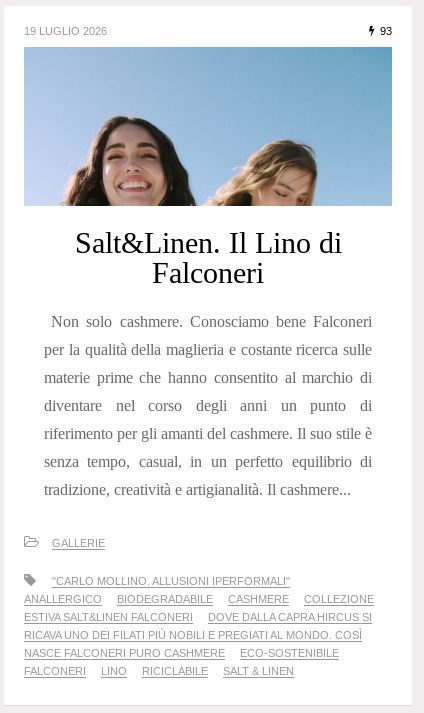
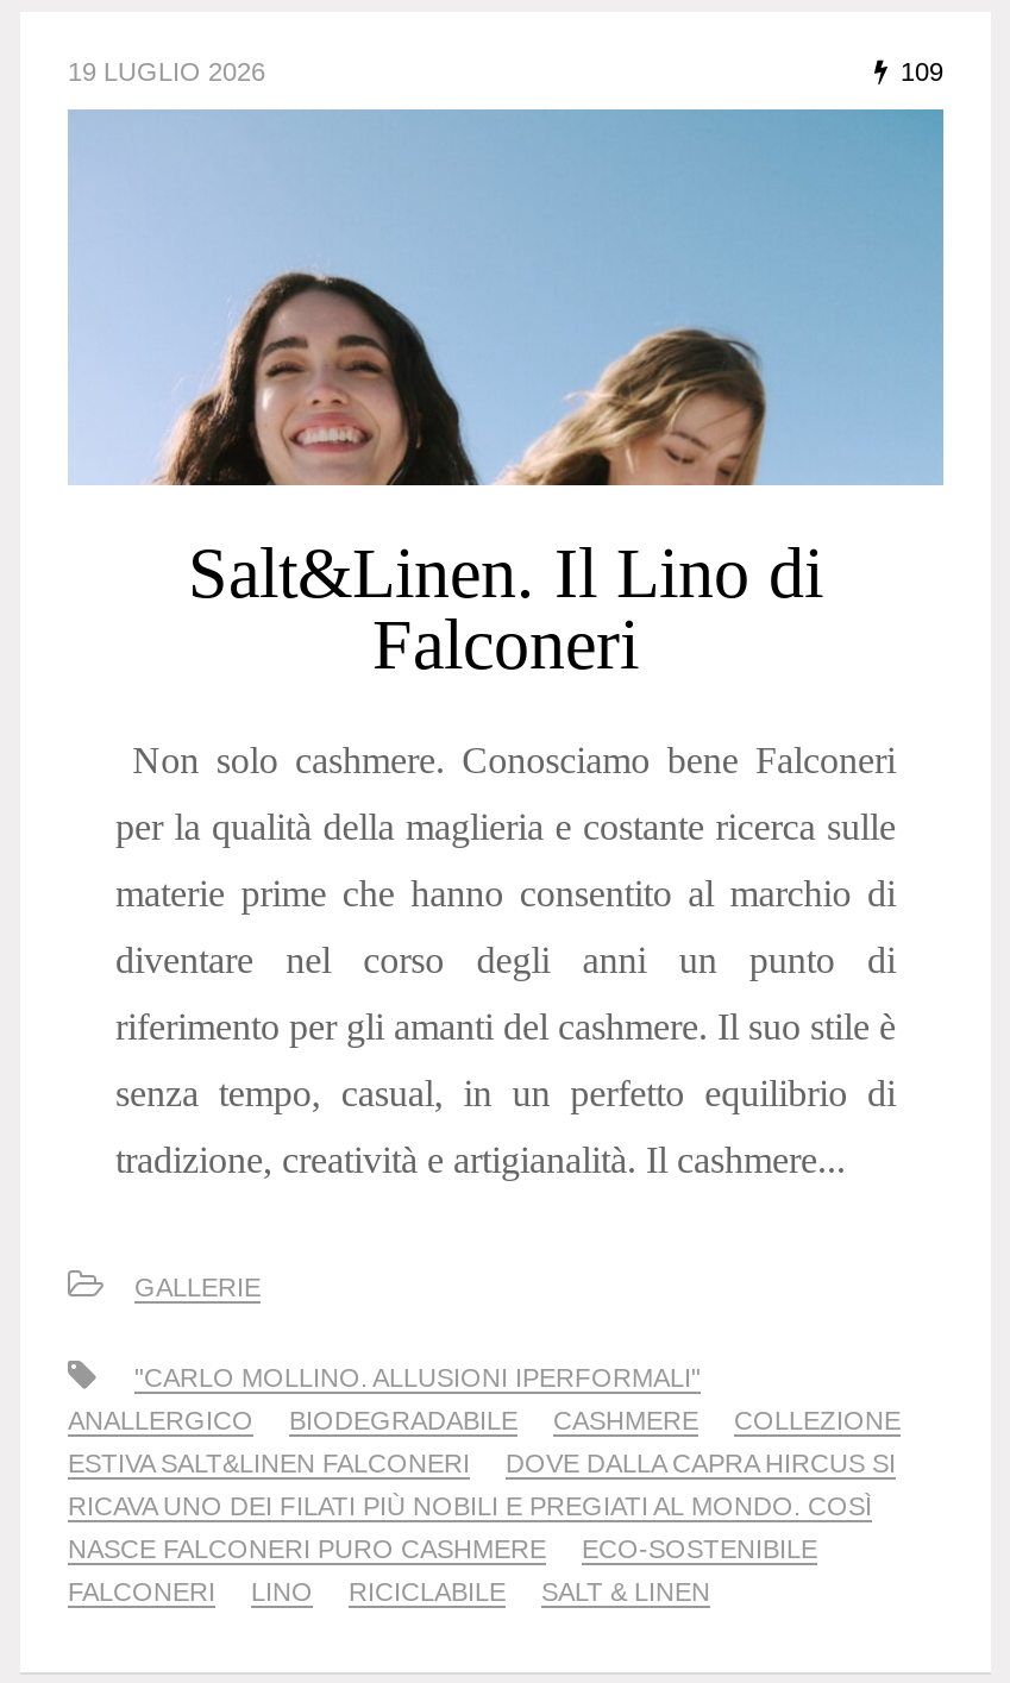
- 93
+ 109
